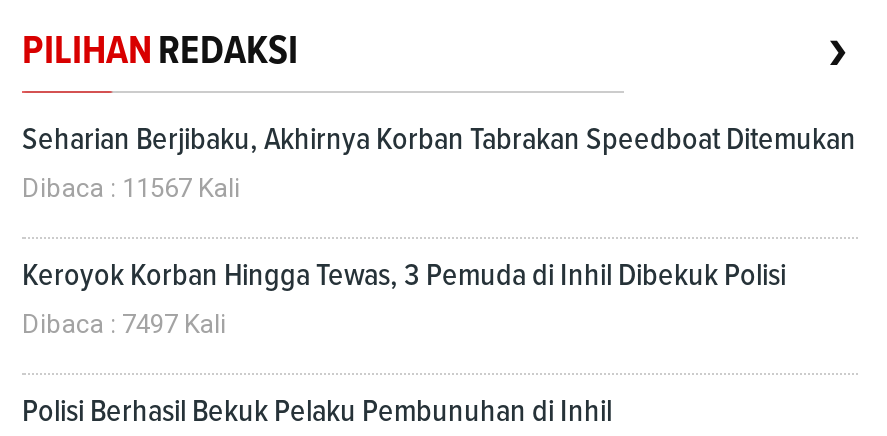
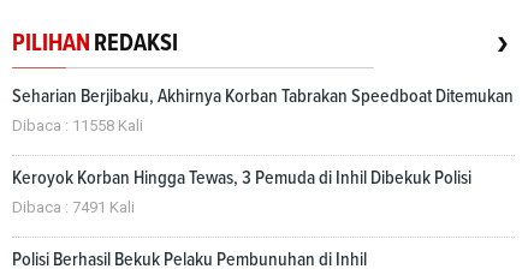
- Dibaca : 11567 Kali
+ Dibaca : 11558 Kali

- Dibaca : 7497 Kali
+ Dibaca : 7491 Kali
